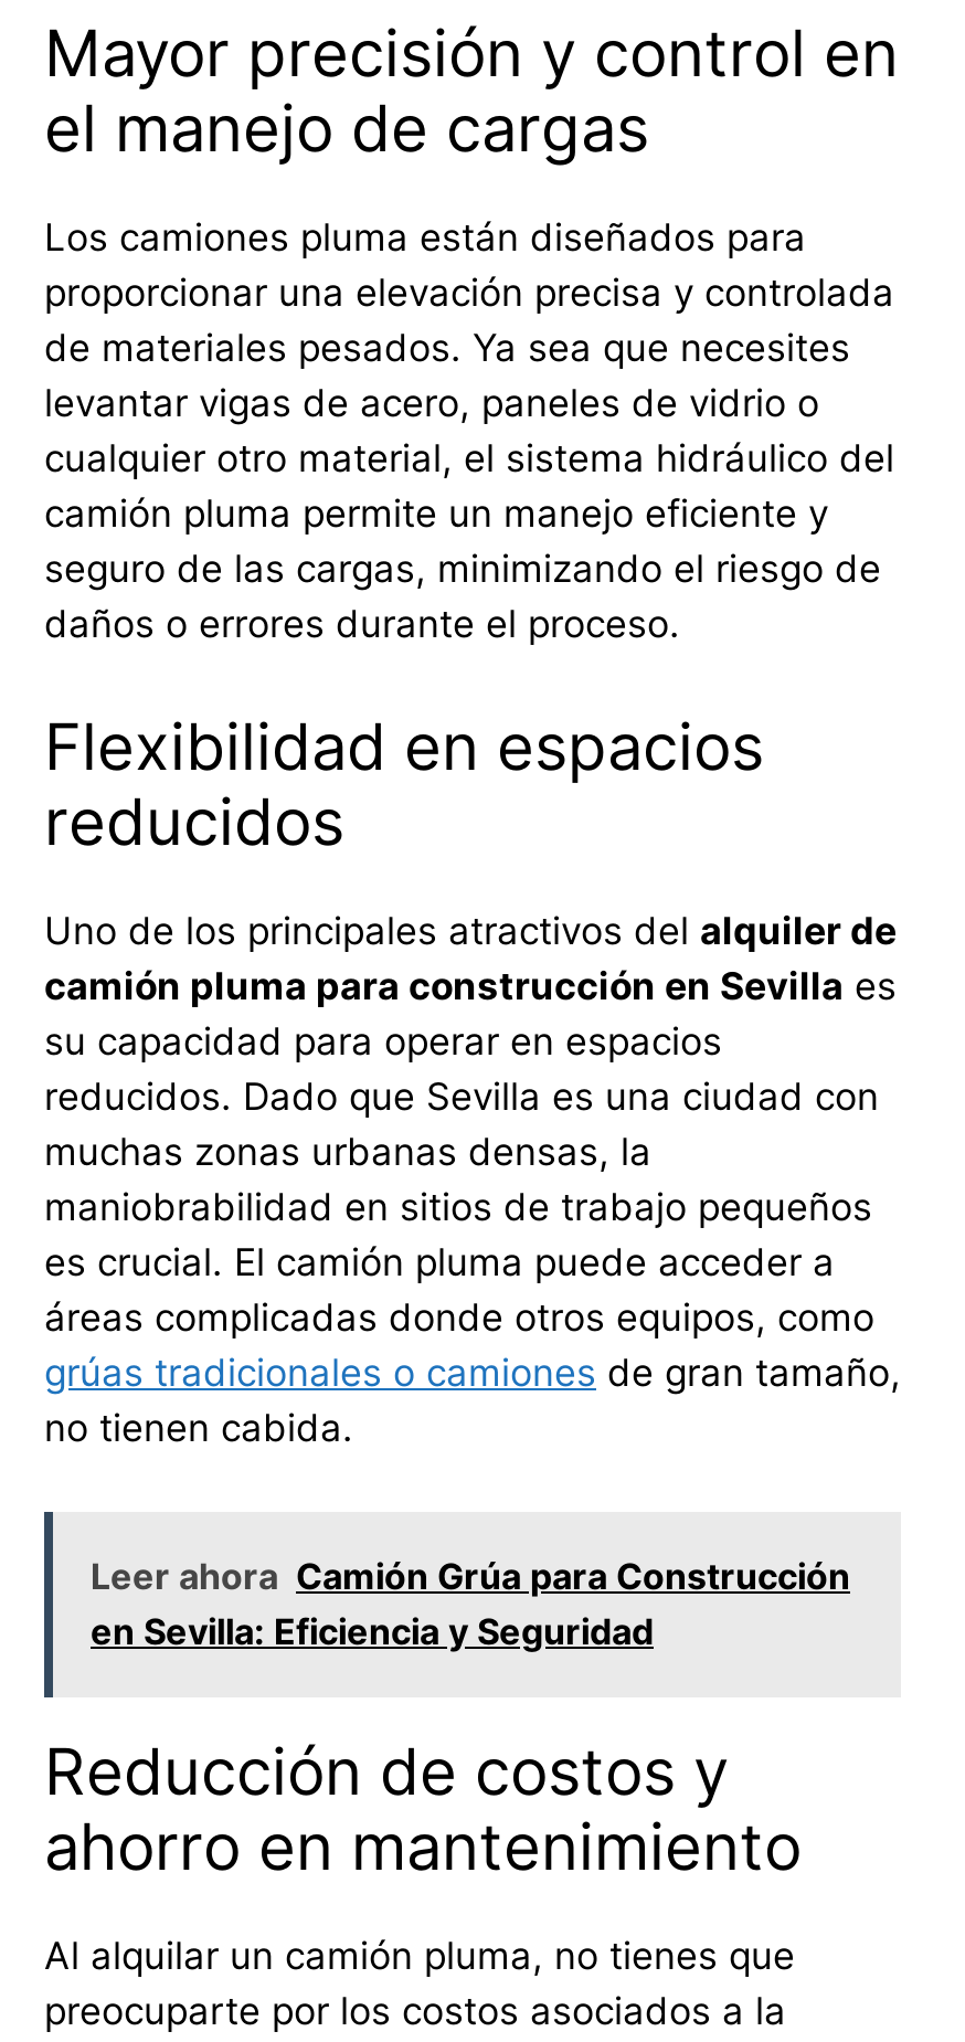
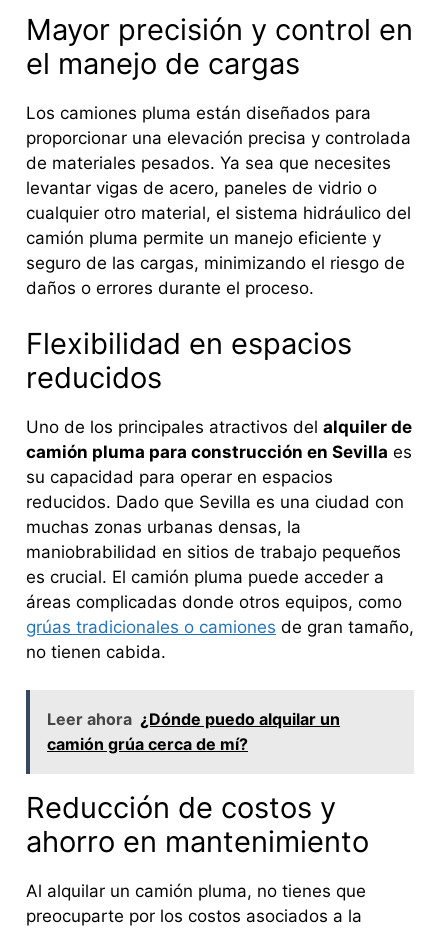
- Leer ahora Camión Grúa para Construcción
- en Sevilla: Eficiencia y Seguridad
+ Leer ahora ¿Dónde puedo alquilar un
+ camión grúa cerca de mí?
